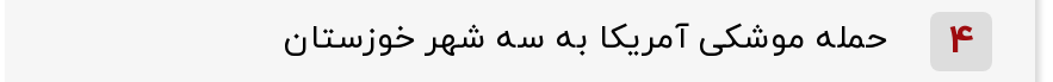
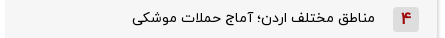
- حمله موشکی آمریکا به سه شهر خوزستان
+ مناطق مختلف اردن؛ آماج حملات موشکی
